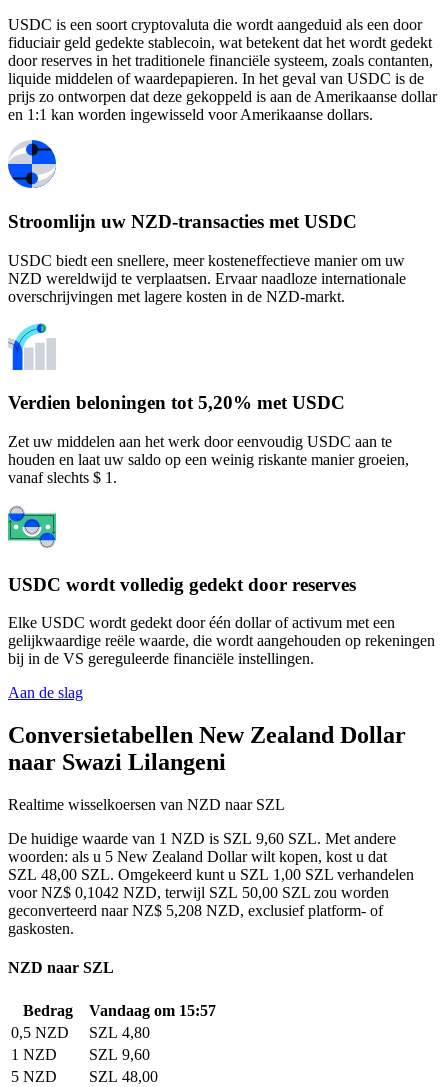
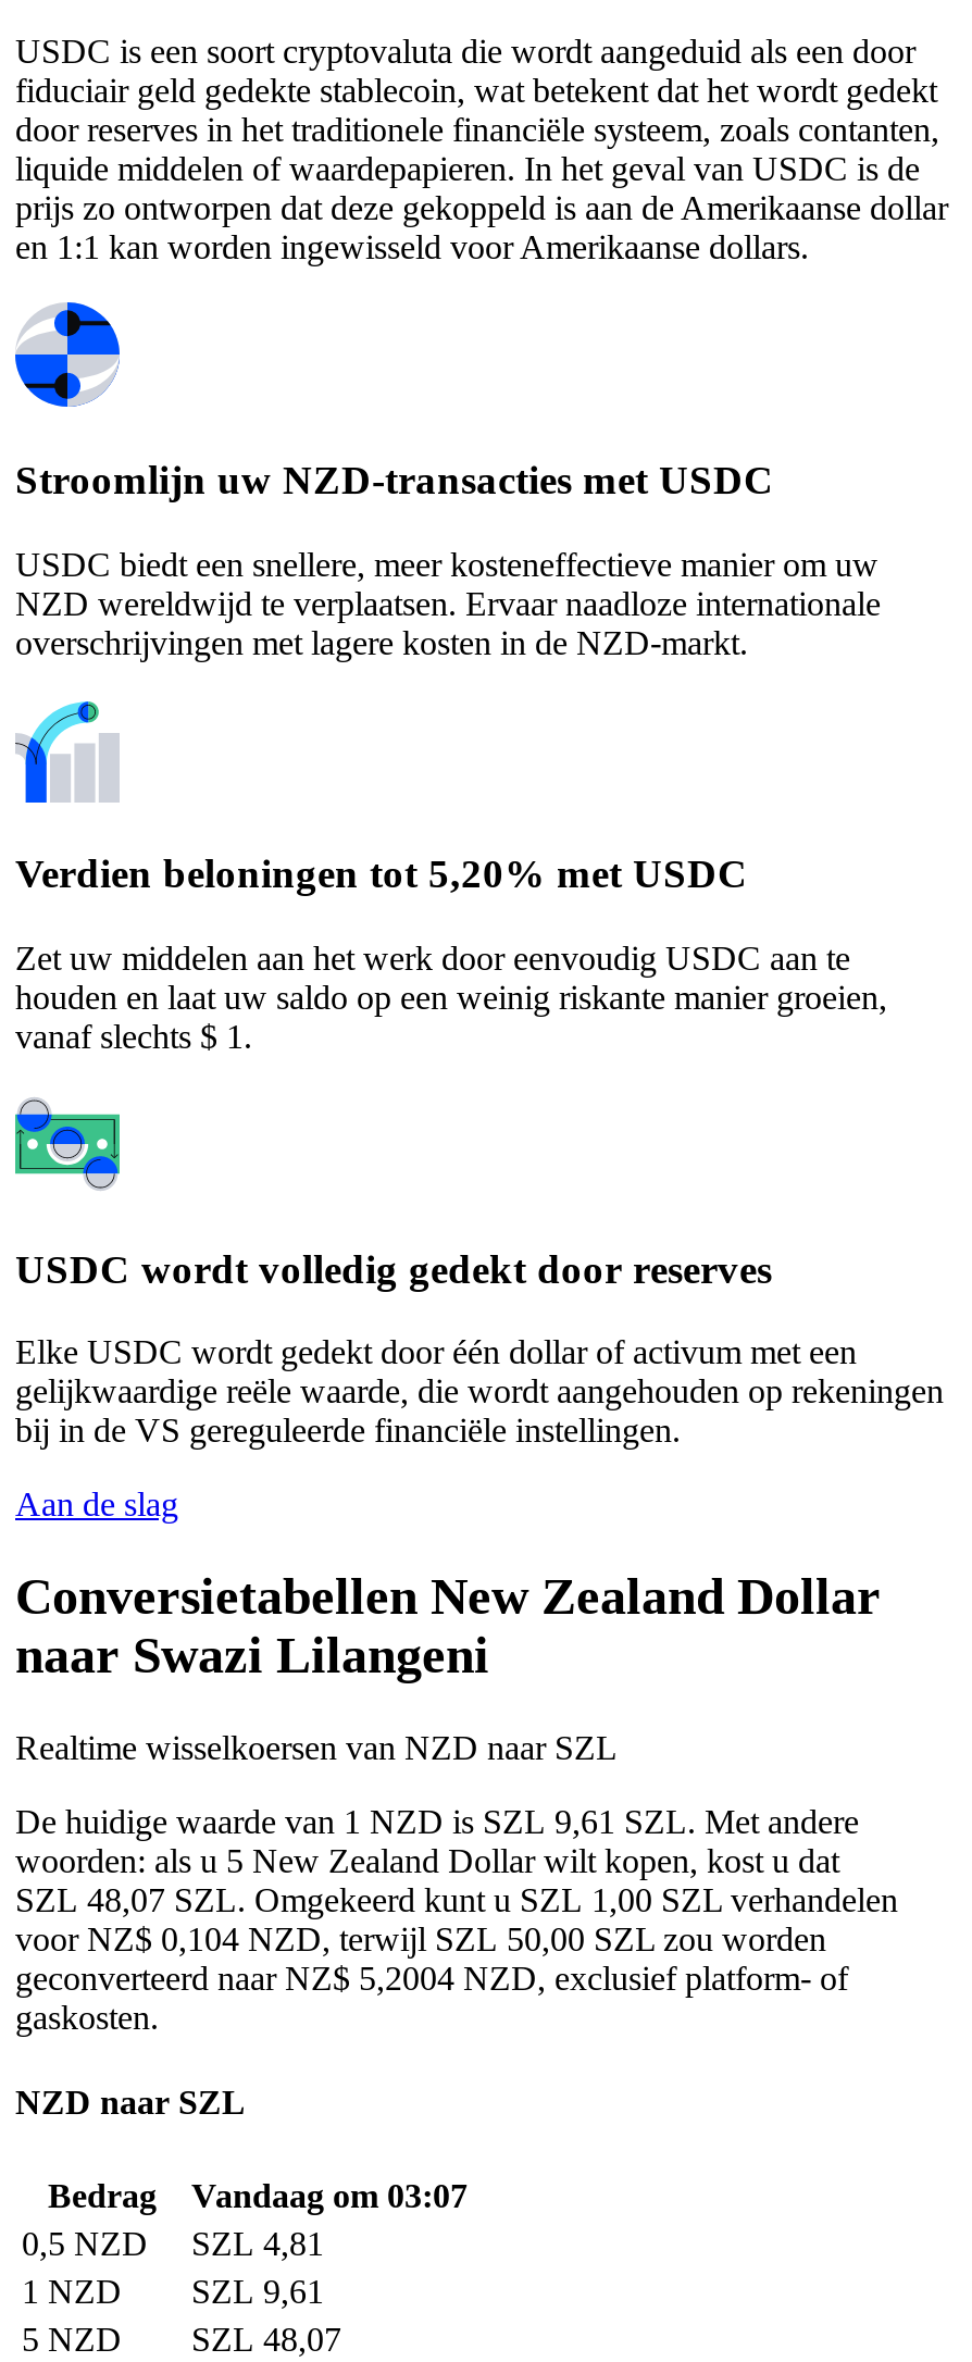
- De huidige waarde van 1 NZD is SZL 9,60 SZL. Met andere
+ De huidige waarde van 1 NZD is SZL 9,61 SZL. Met andere

- SZL 48,00 SZL. Omgekeerd kunt u SZL 1,00 SZL verhandelen
+ SZL 48,07 SZL. Omgekeerd kunt u SZL 1,00 SZL verhandelen

- voor NZ$ 0,1042 NZD, terwijl SZL 50,00 SZL zou worden
+ voor NZ$ 0,104 NZD, terwijl SZL 50,00 SZL zou worden

- geconverteerd naar NZ$ 5,208 NZD, exclusief platform- of
+ geconverteerd naar NZ$ 5,2004 NZD, exclusief platform- of

- Bedrag Vandaag om 15:57
+ Bedrag Vandaag om 03:07

- 0,5 NZD SZL 4,80
+ 0,5 NZD SZL 4,81

- 1 NZD SZL 9,60
+ 1 NZD SZL 9,61

- 5 NZD SZL 48,00
+ 5 NZD SZL 48,07
